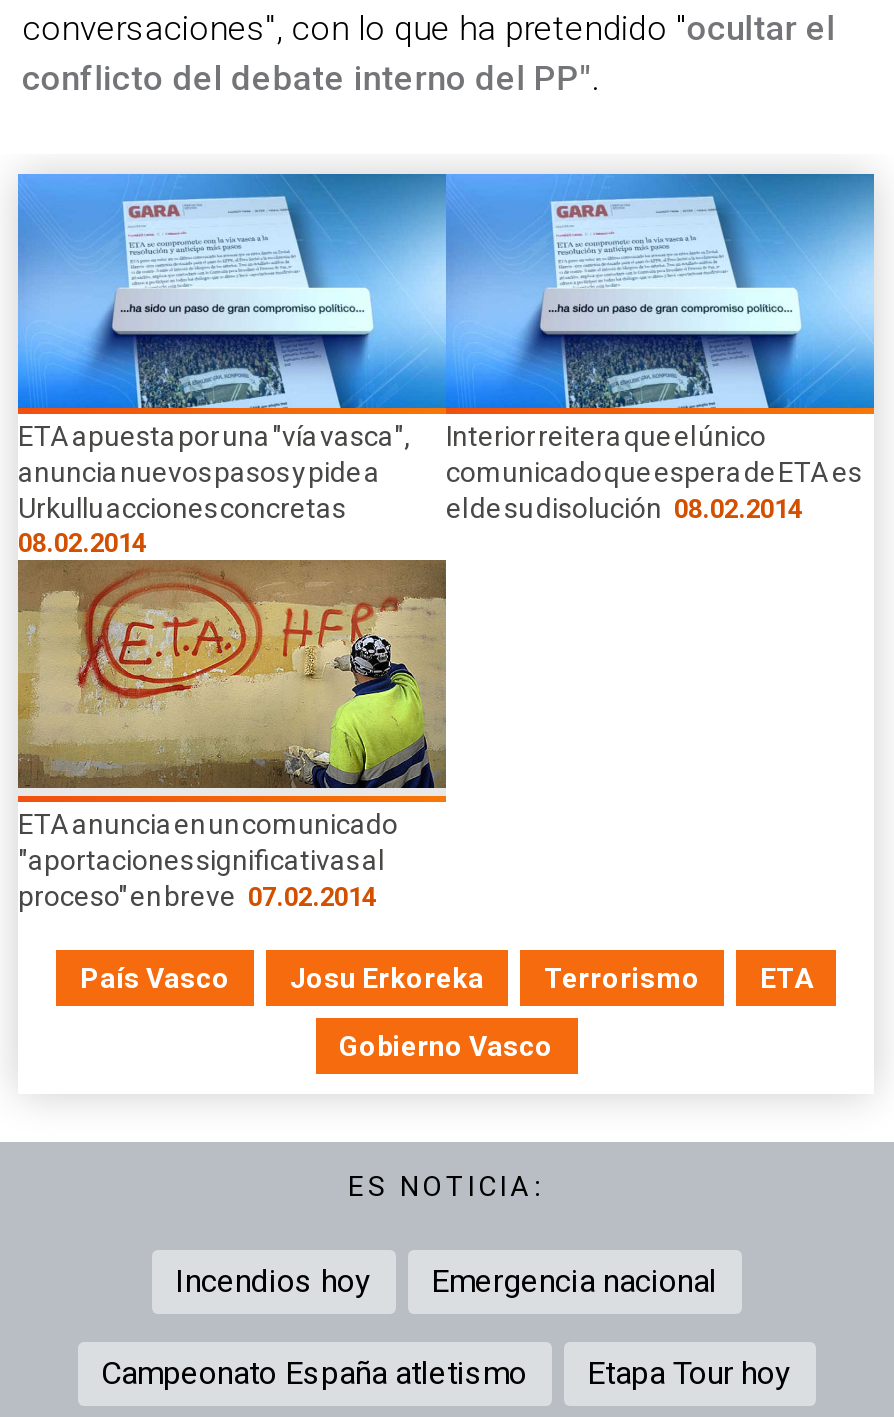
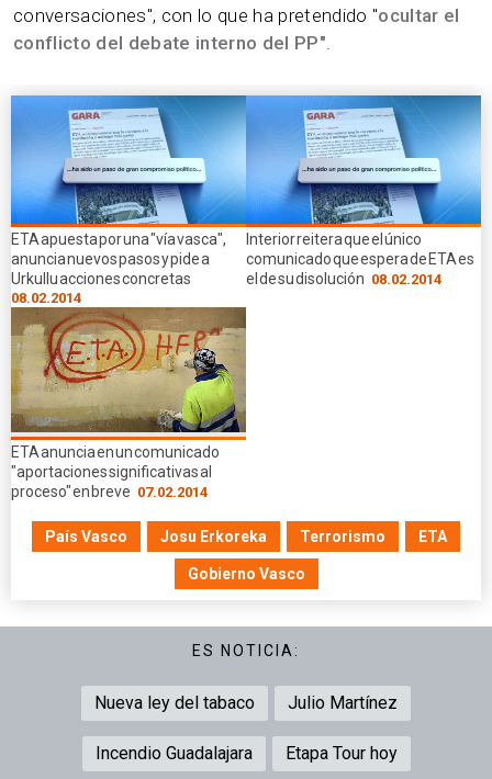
- Incendios hoy
- Emergencia nacional
+ Nueva ley del tabaco
+ Julio Martínez

- Campeonato España atletismo
+ Incendio Guadalajara
